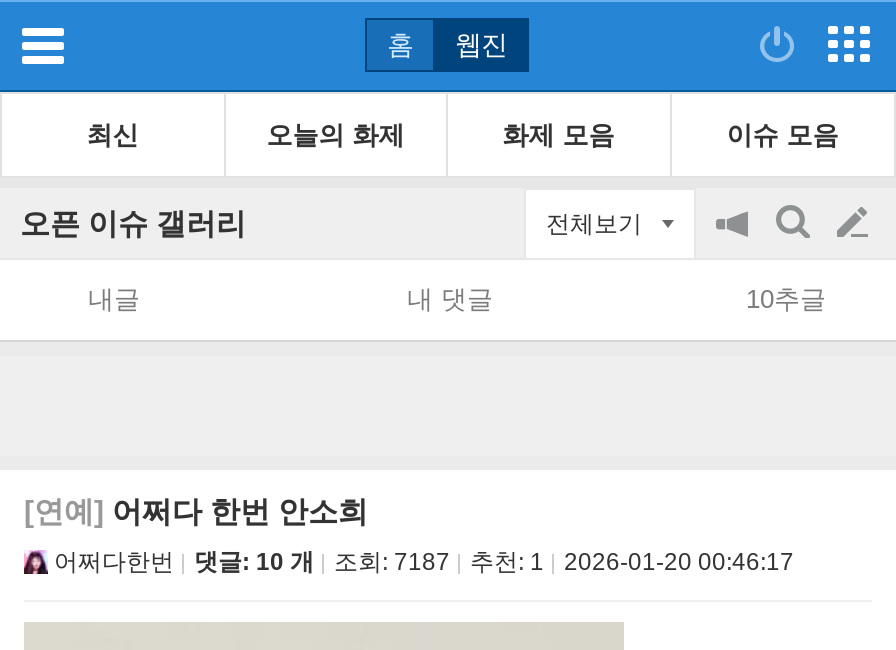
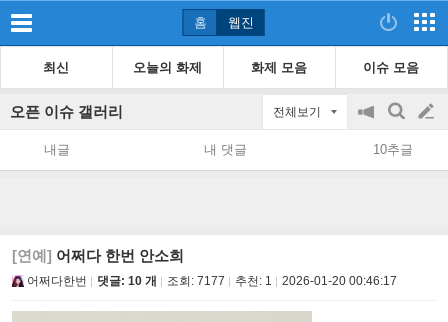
- 어쩌다한번 댓글: 10 개 조회: 7187 추천: 1 2026-01-20 00:46:17
+ 어쩌다한번 댓글: 10 개 조회: 7177 추천: 1 2026-01-20 00:46:17
